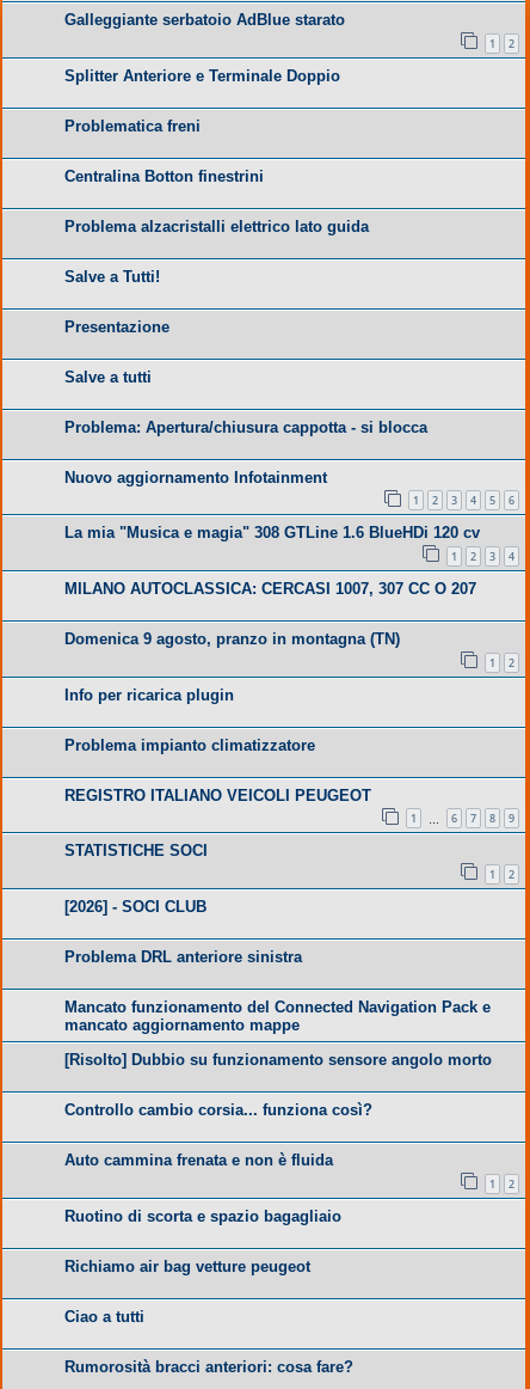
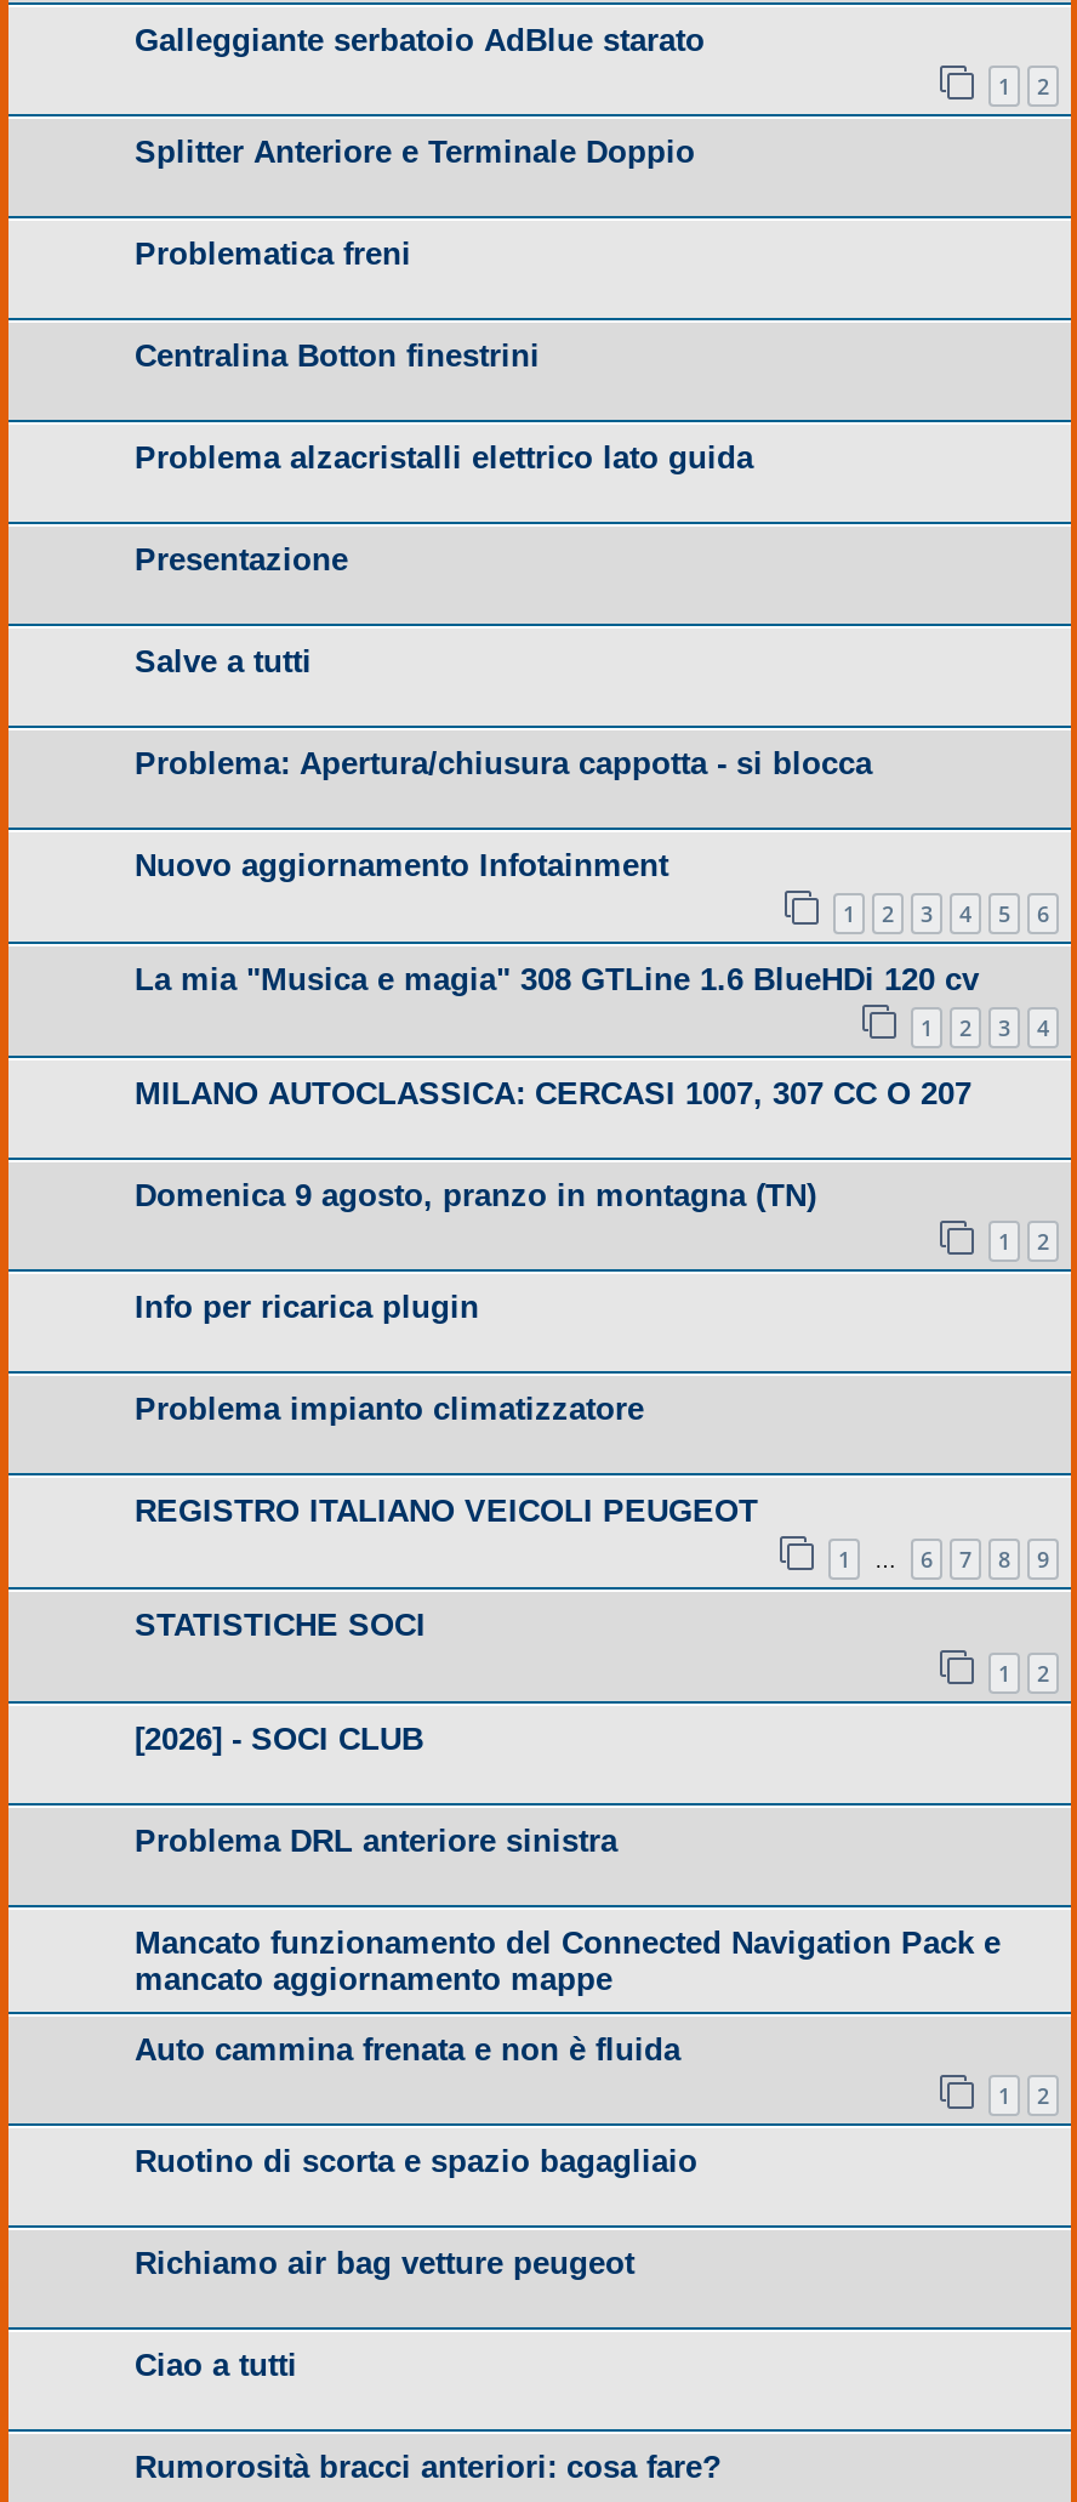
- Salve a Tutti!

- [Risolto] Dubbio su funzionamento sensore angolo morto
- Controllo cambio corsia... funziona così?
